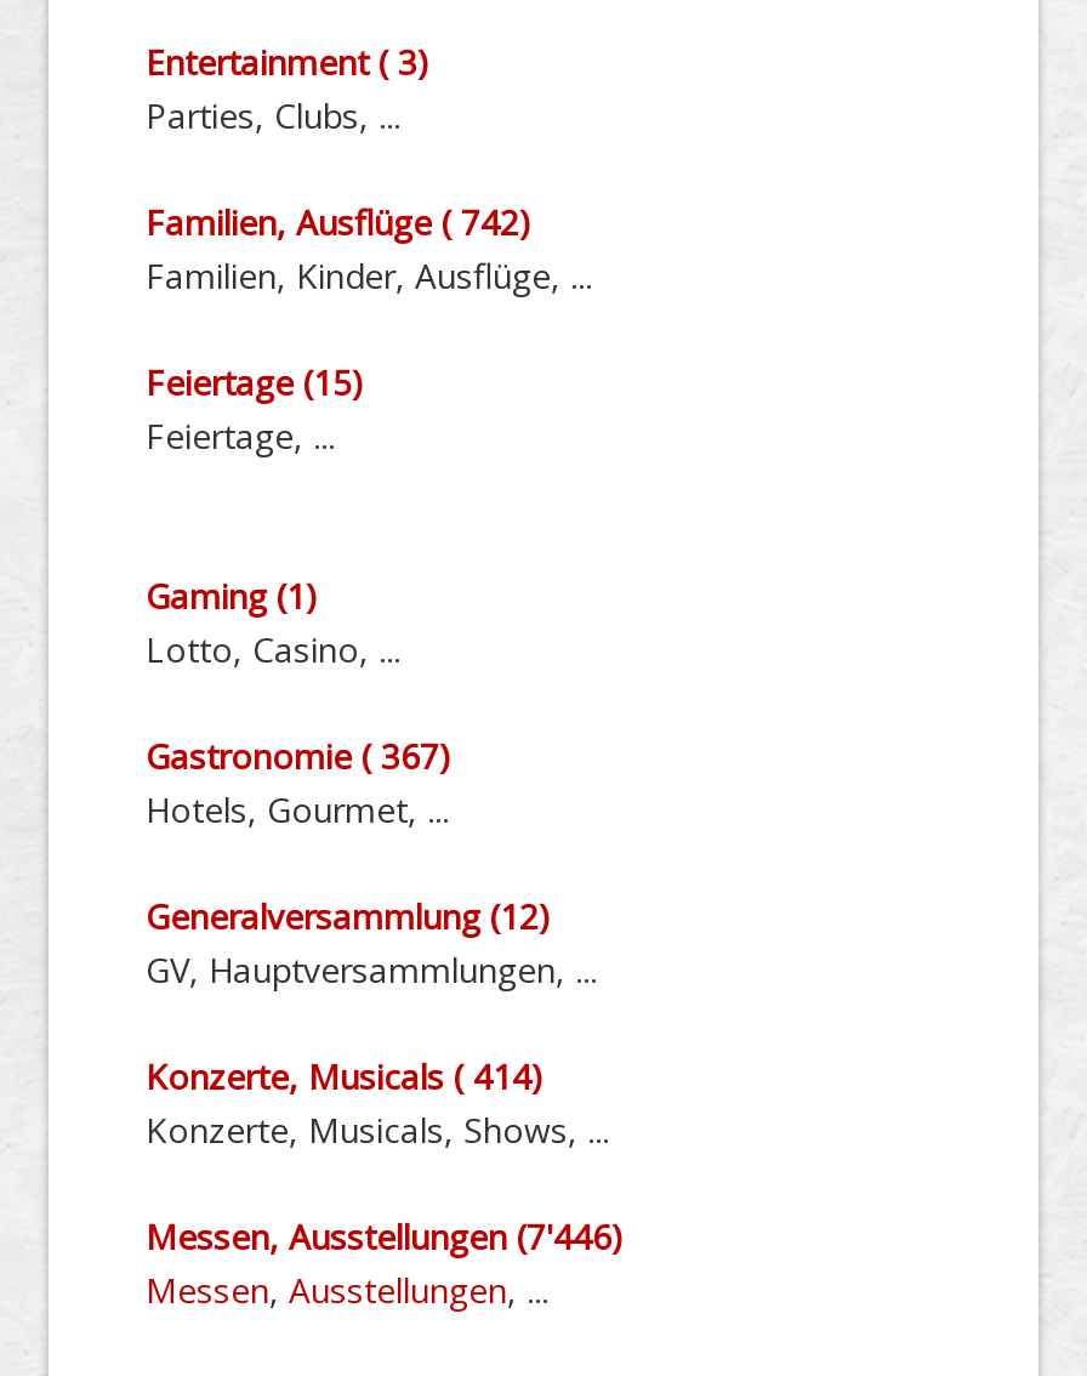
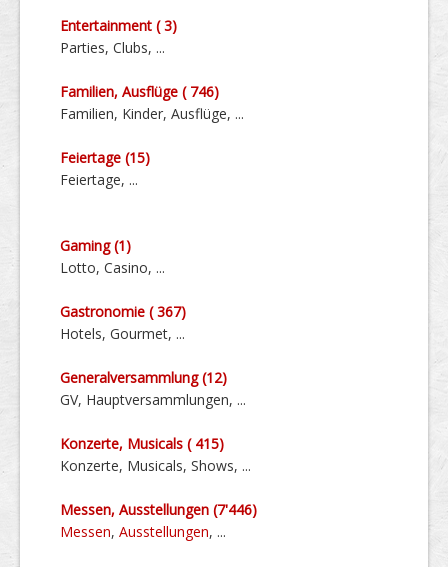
- Familien, Ausflüge ( 742)
+ Familien, Ausflüge ( 746)

- Konzerte, Musicals ( 414)
+ Konzerte, Musicals ( 415)
